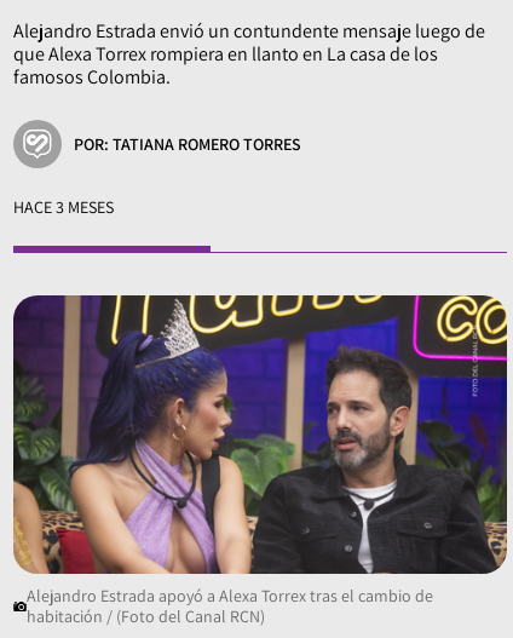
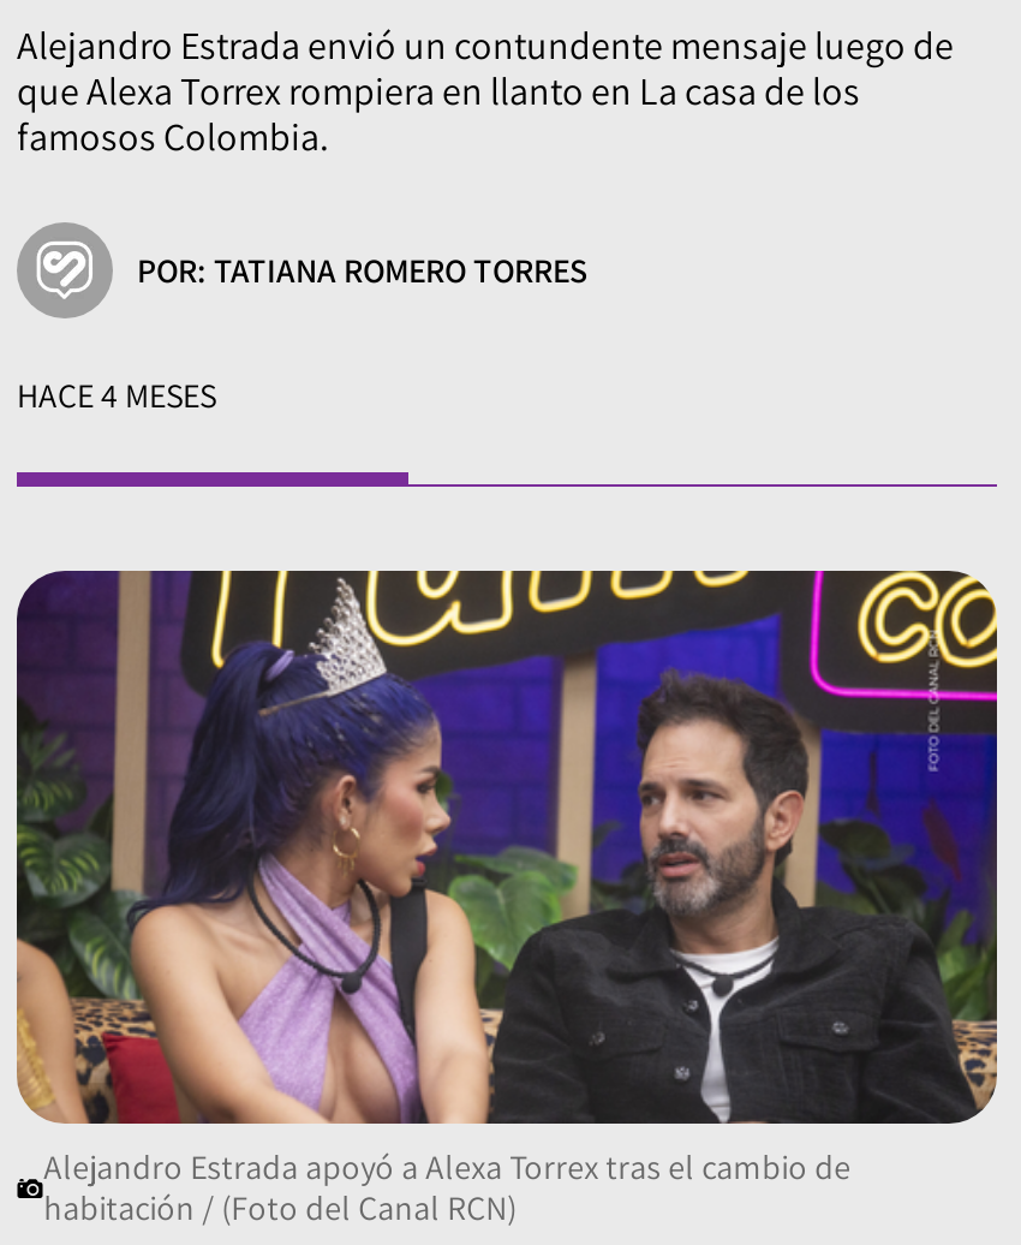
- HACE 3 MESES
+ HACE 4 MESES
